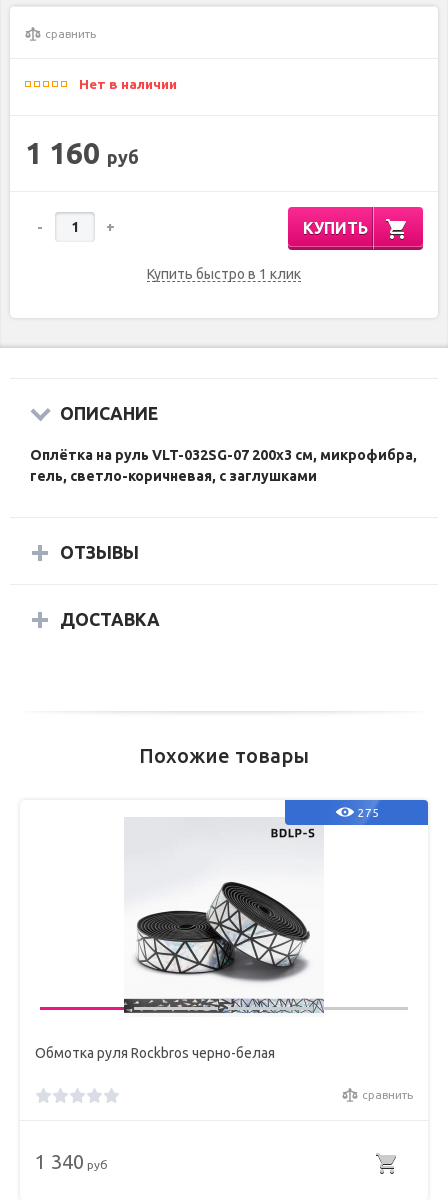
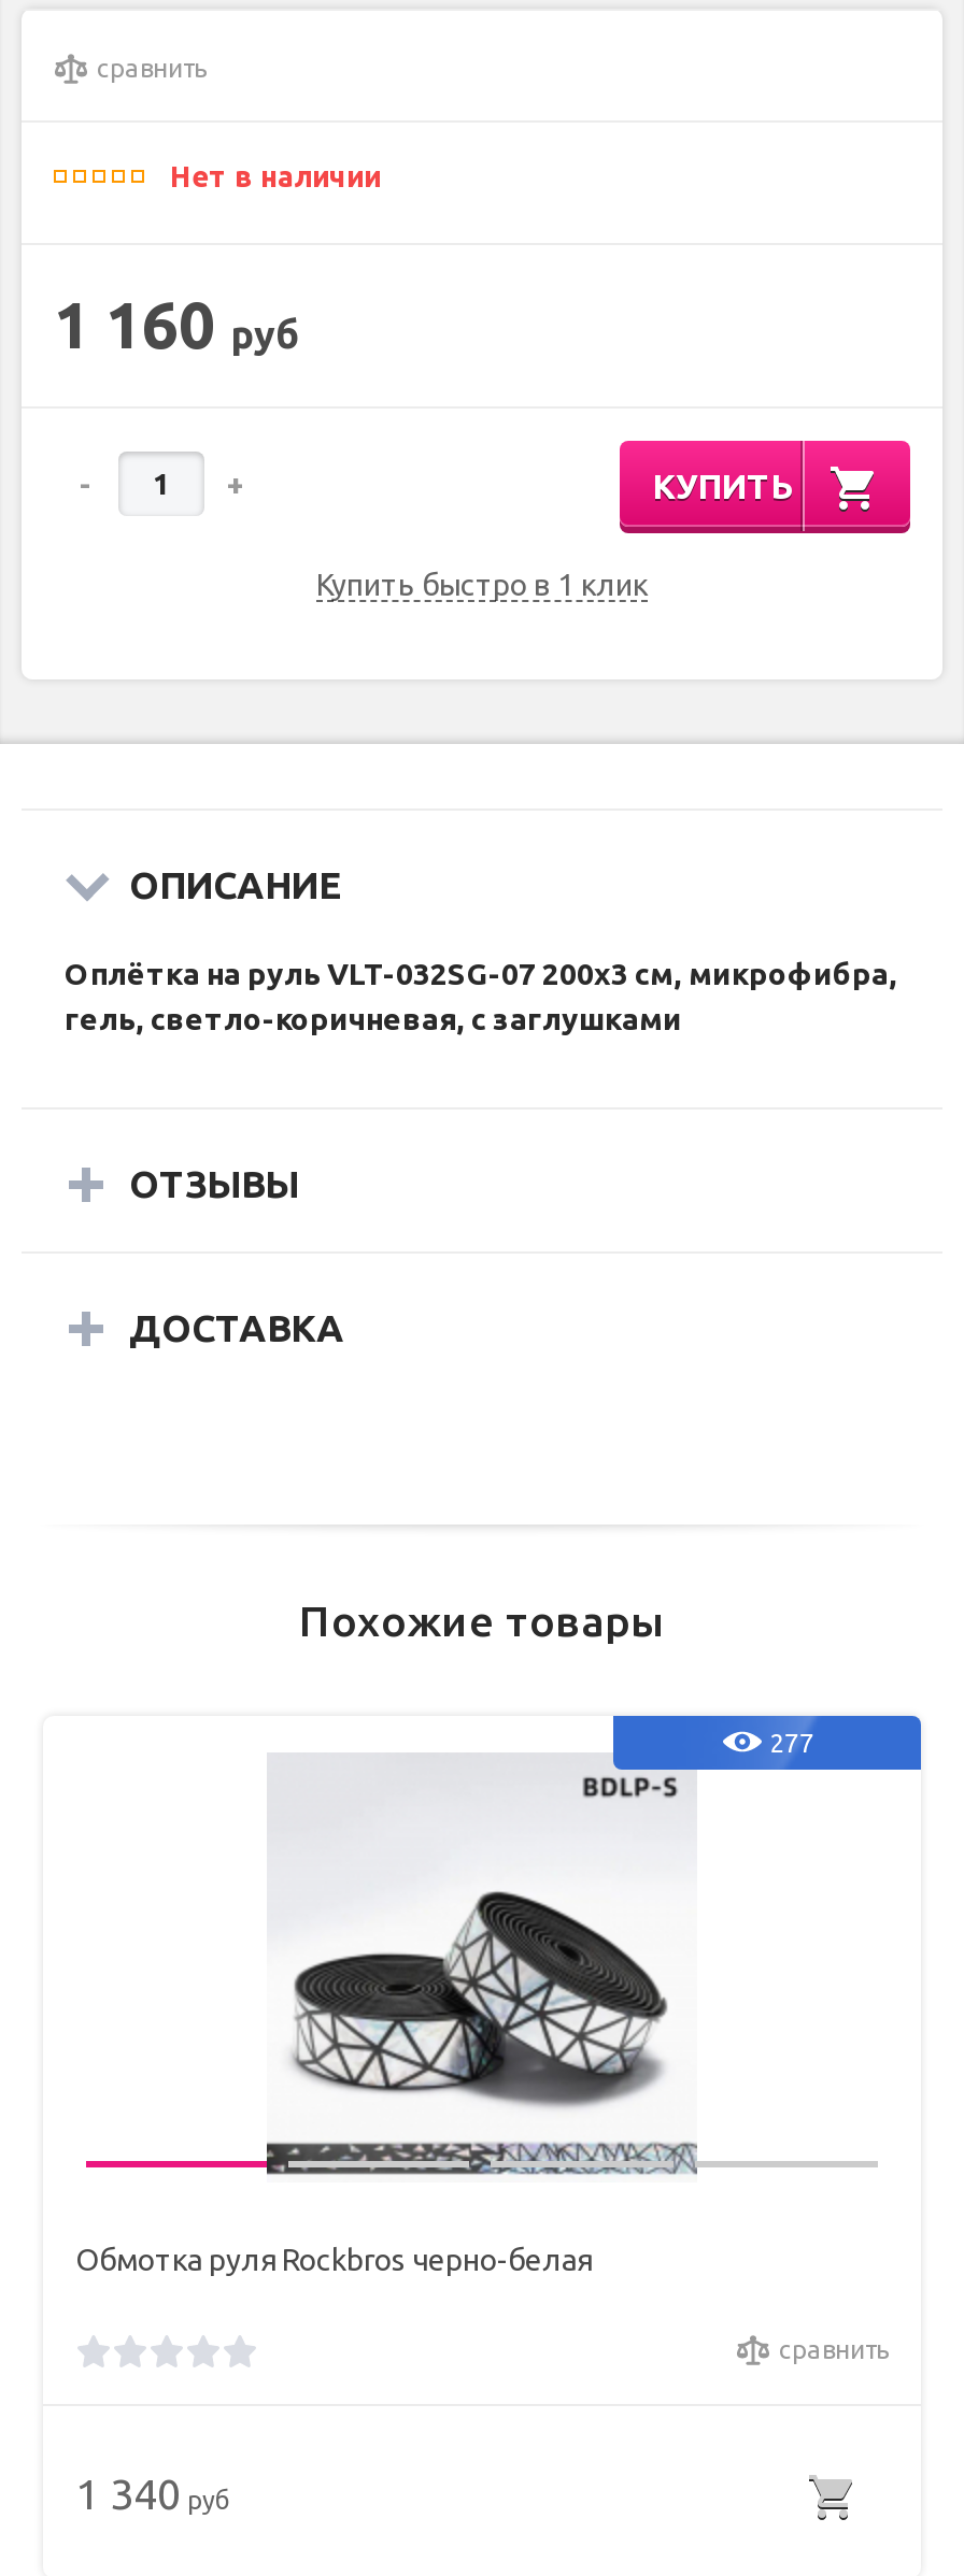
- 275
+ 277
